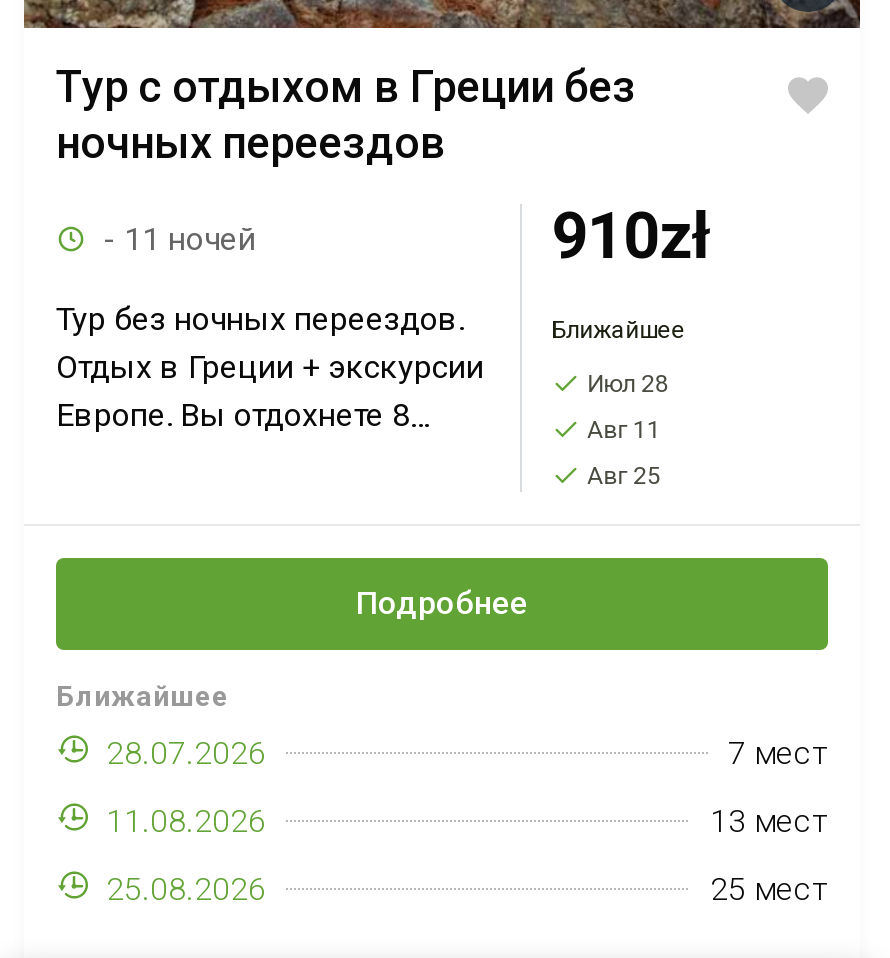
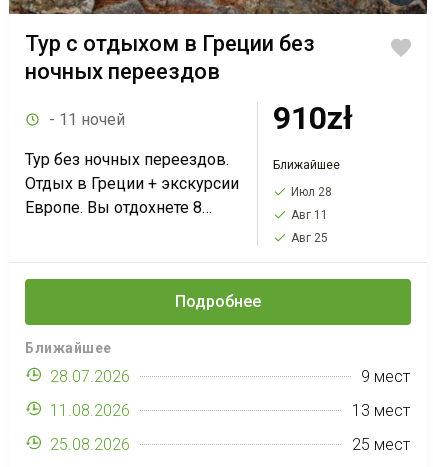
- 7 мест
+ 9 мест
